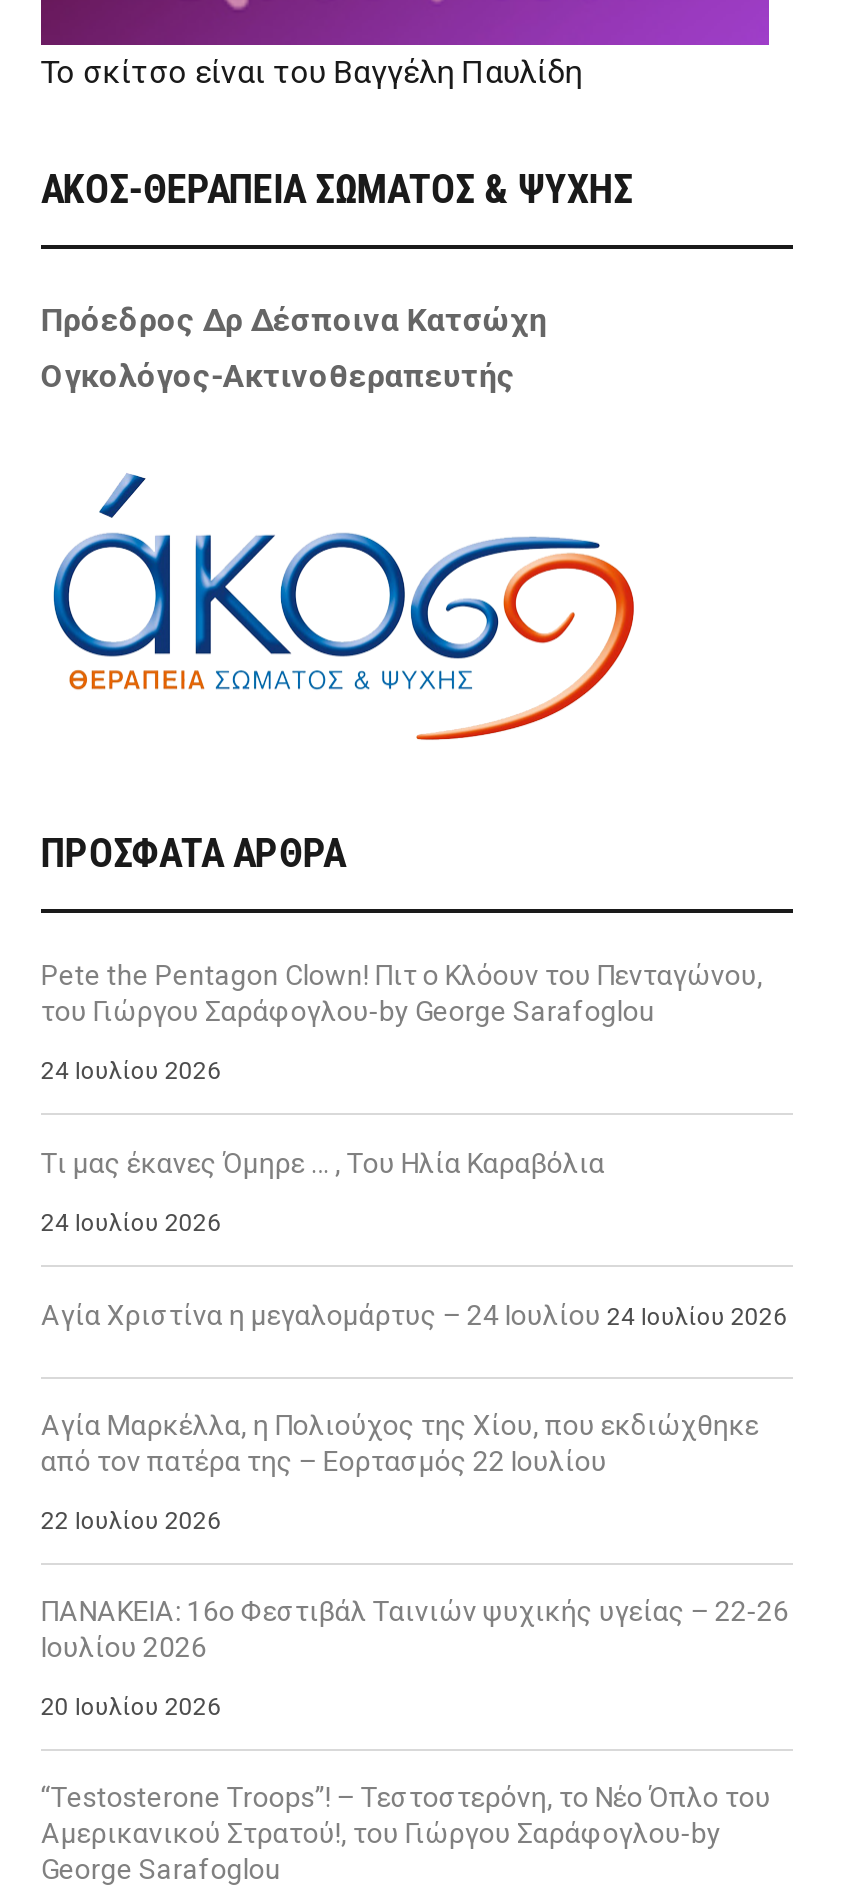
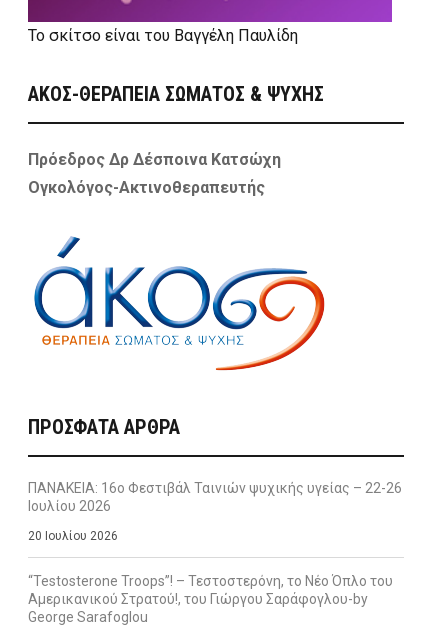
- Pete the Pentagon Clown! Πιτ ο Κλόουν του Πενταγώνου,
- του Γιώργου Σαράφογλου-by George Sarafoglou
- 24 Ιουλίου 2026
- Τι μας έκανες Όμηρε … , Του Ηλία Καραβόλια
- 24 Ιουλίου 2026
- Αγία Χριστίνα η μεγαλομάρτυς – 24 Ιουλίου 24 Ιουλίου 2026
- Αγία Μαρκέλλα, η Πολιούχος της Χίου, που εκδιώχθηκε
- από τον πατέρα της – Εορτασμός 22 Ιουλίου
- 22 Ιουλίου 2026
